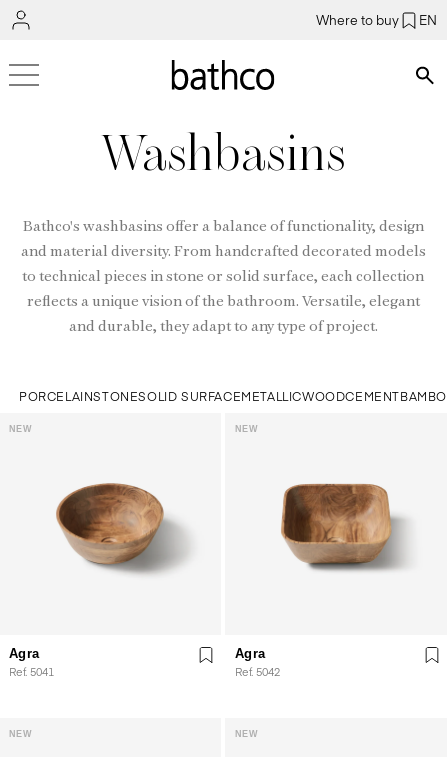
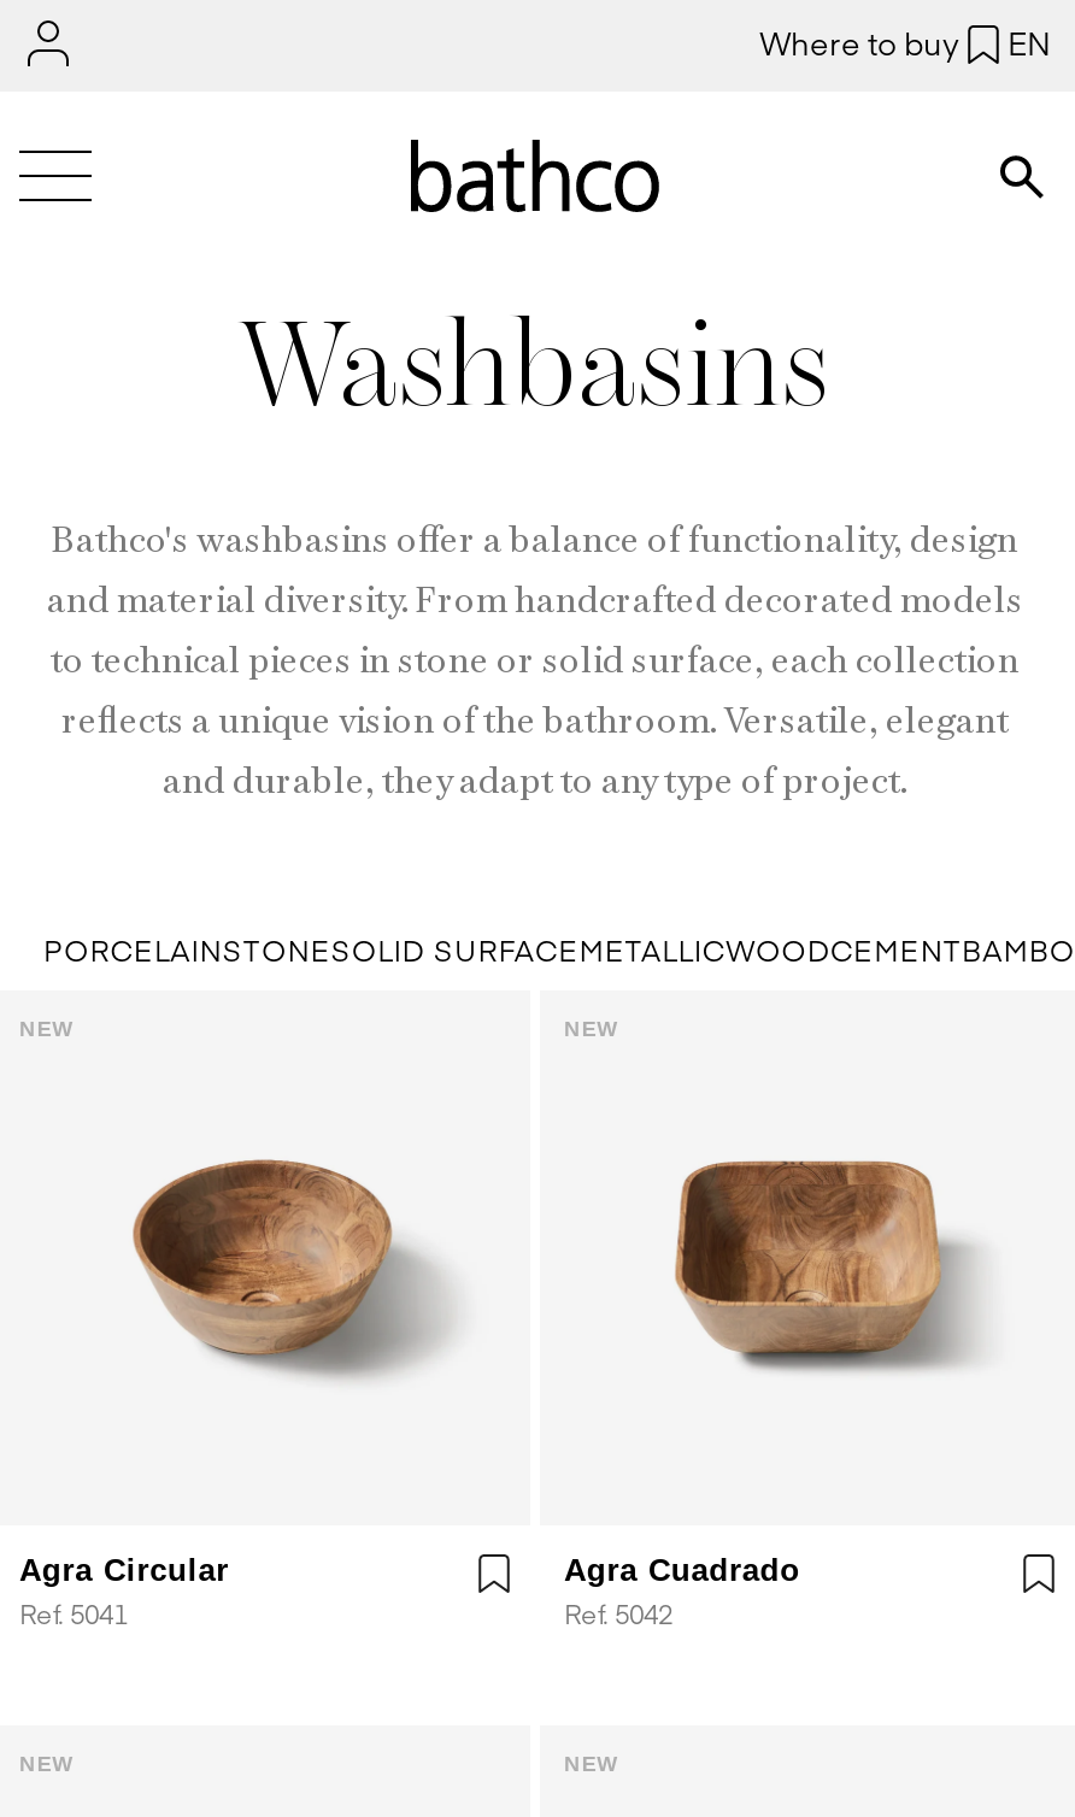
- Agra
+ Agra Circular

- Agra
+ Agra Cuadrado
